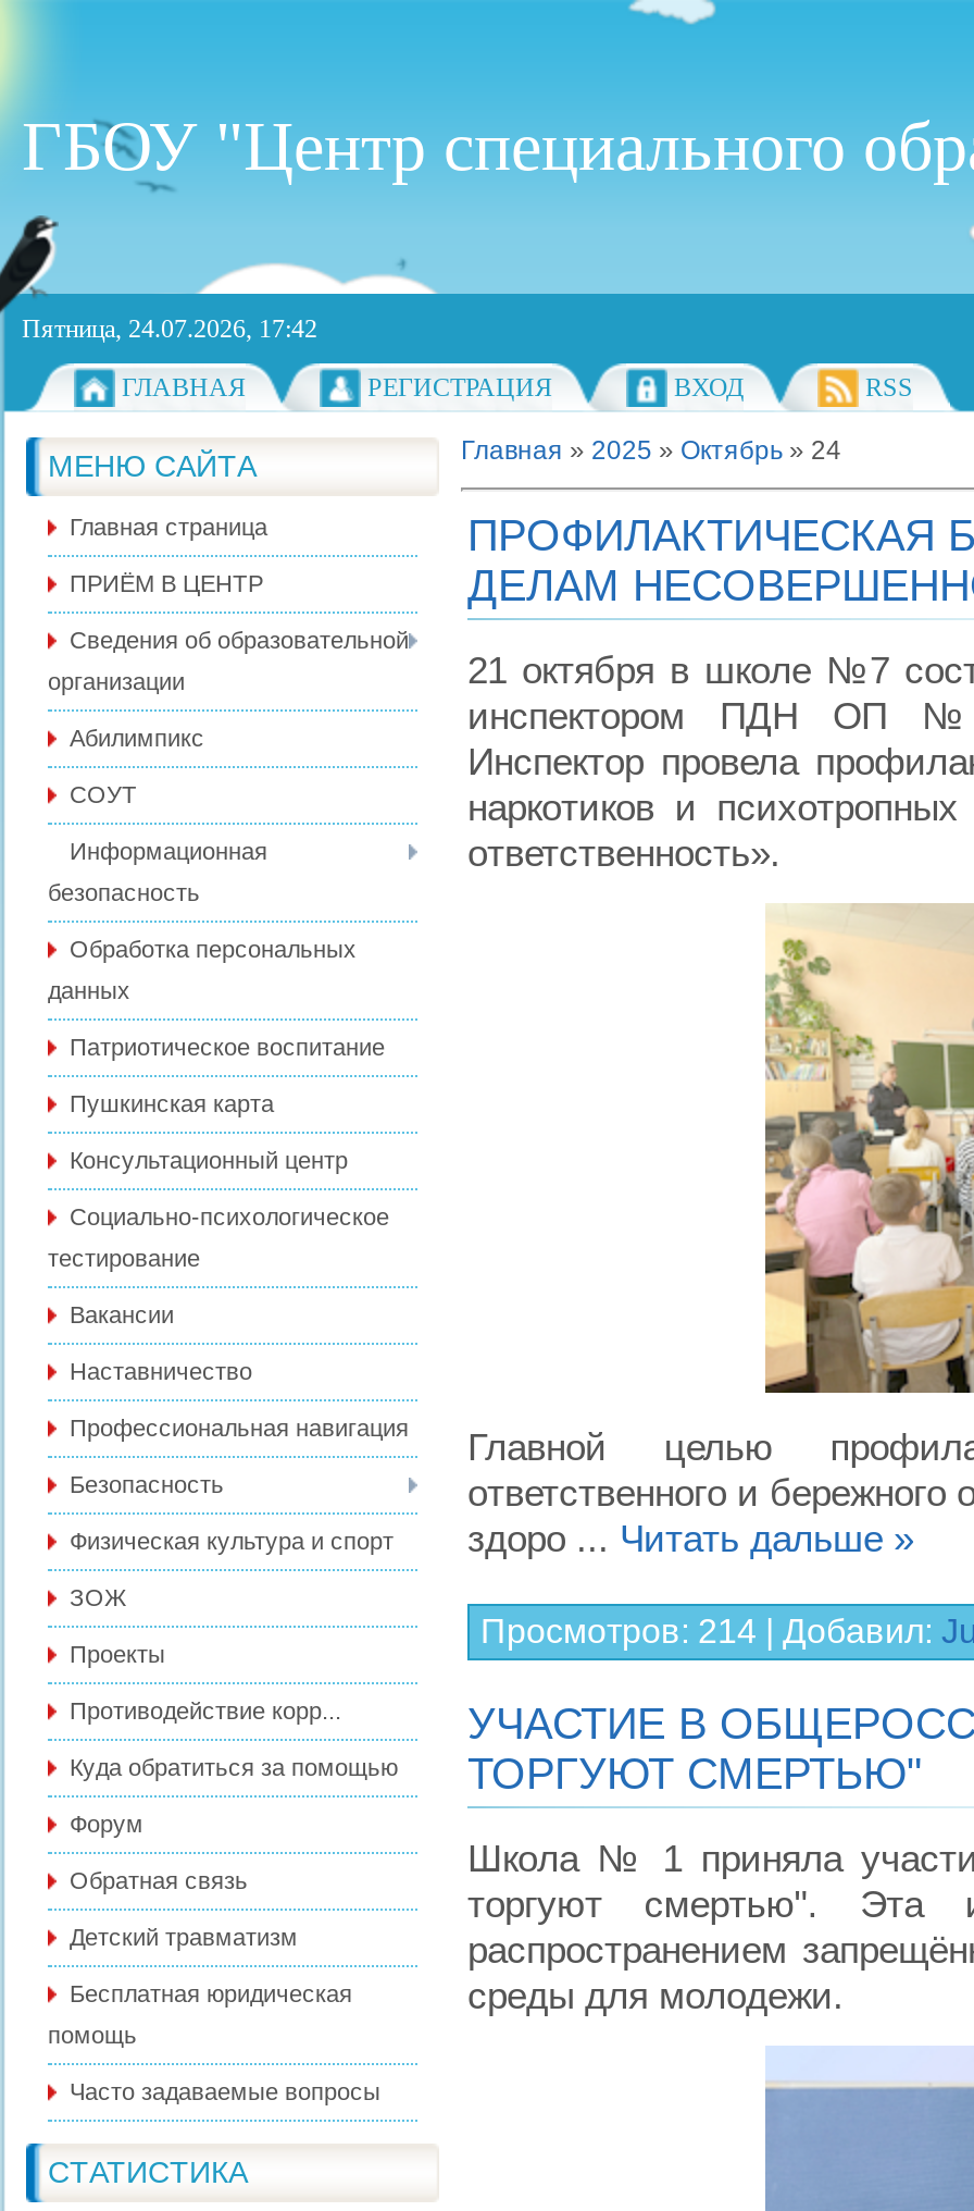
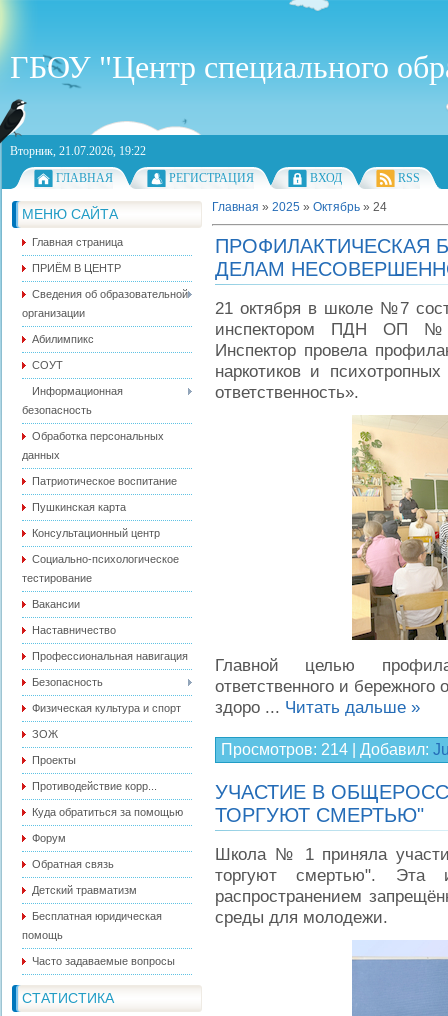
- Пятница, 24.07.2026, 17:42
+ Вторник, 21.07.2026, 19:22
